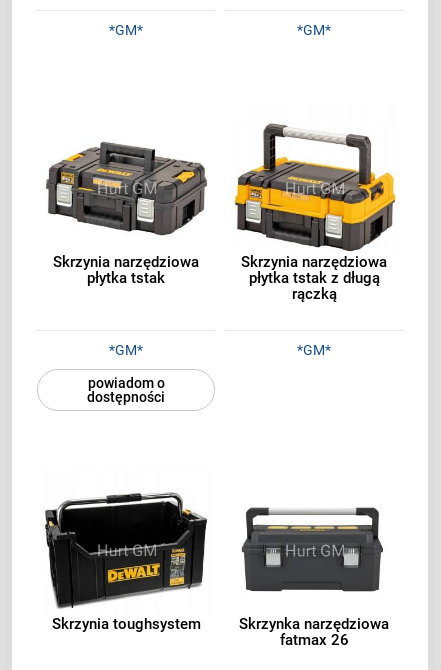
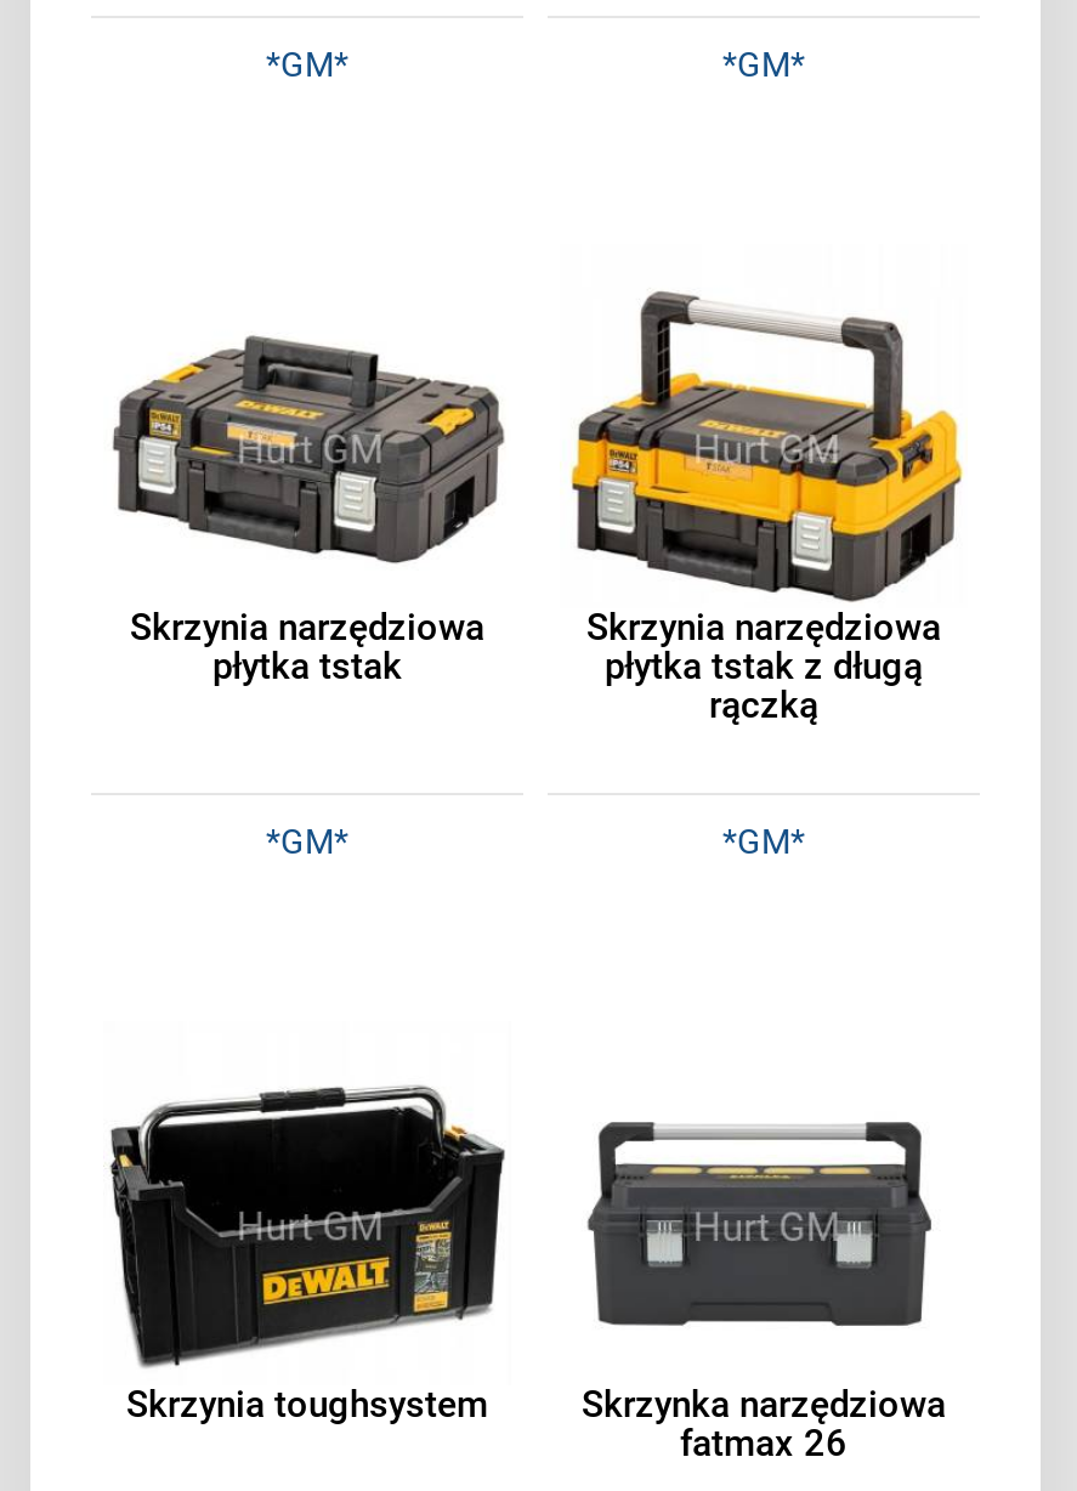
- powiadom o
- dostępności
